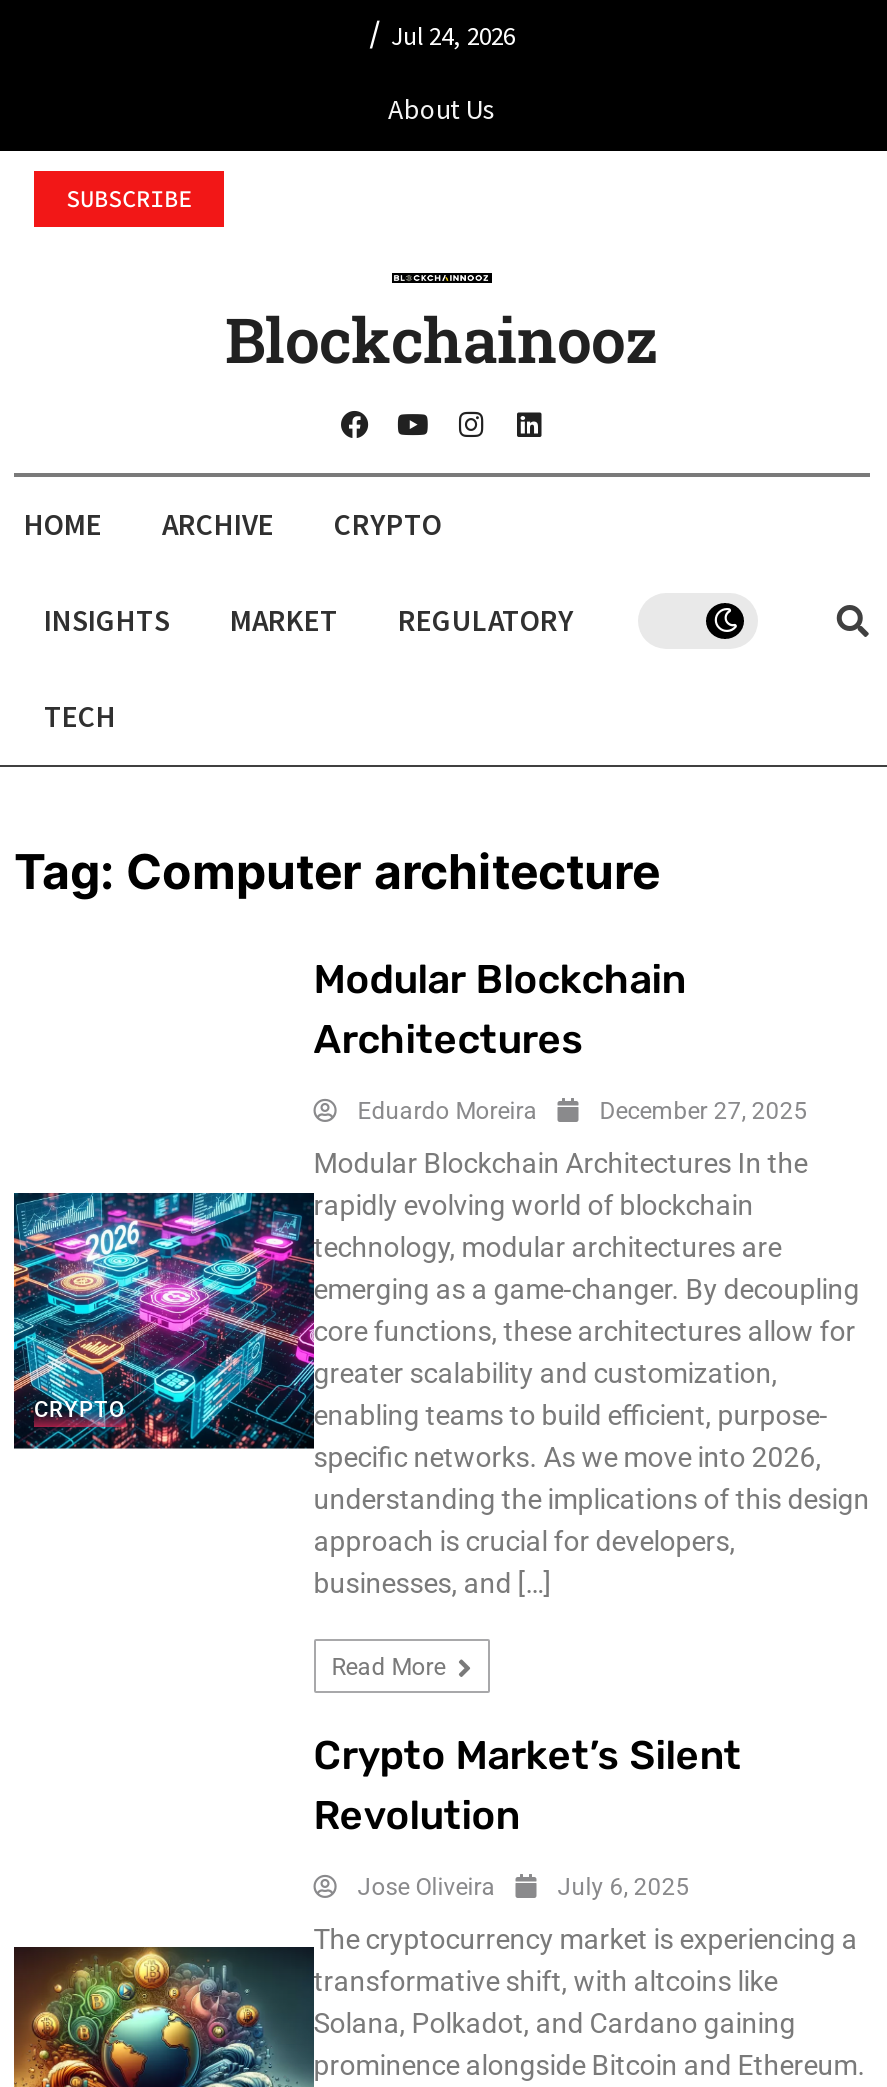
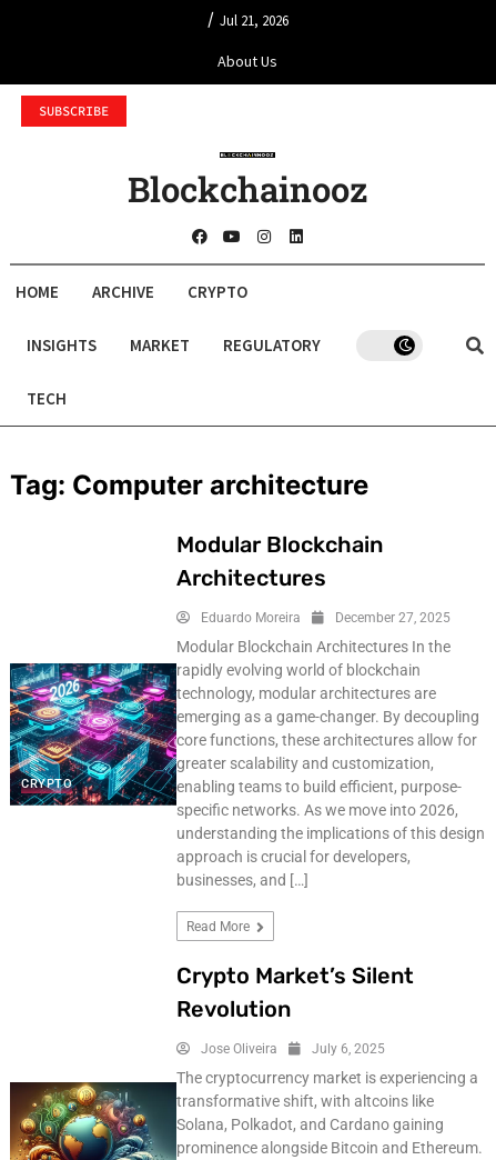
- / Jul 24, 2026
+ / Jul 21, 2026
